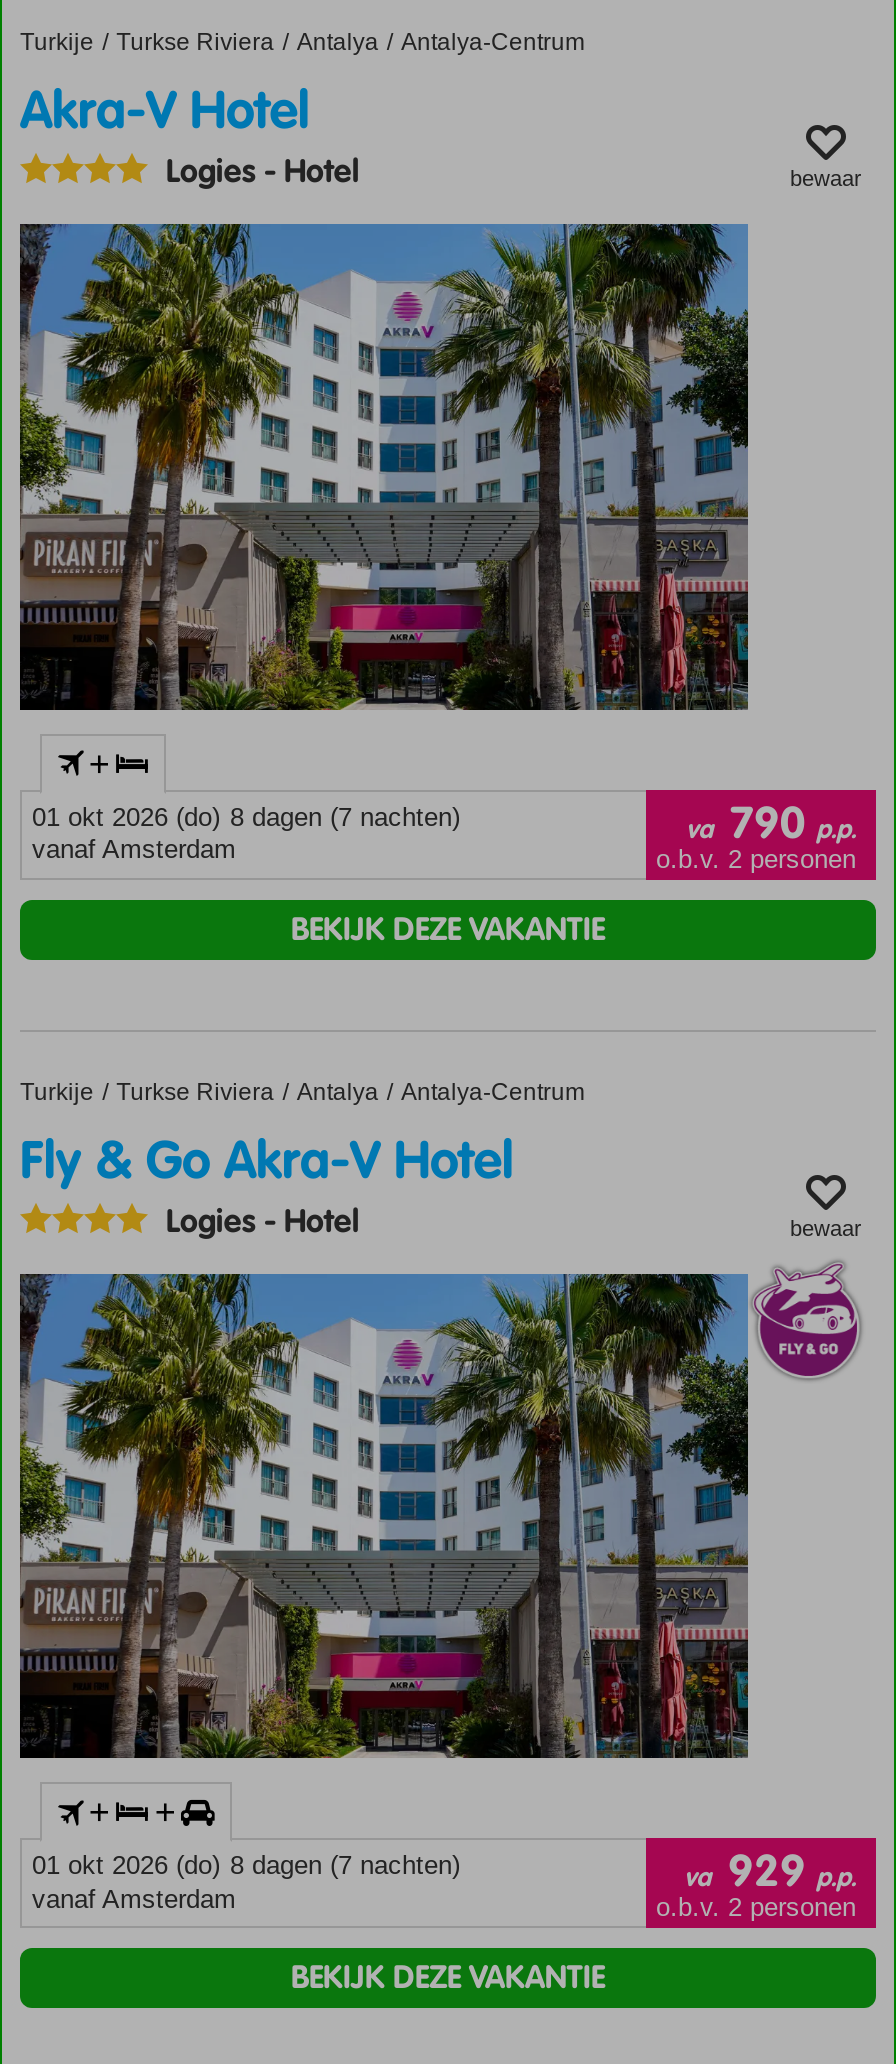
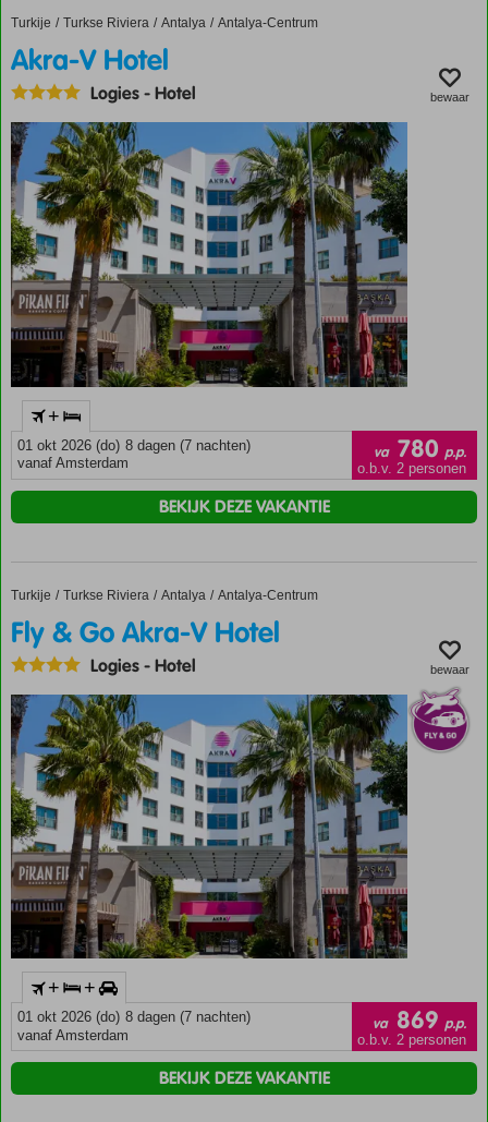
- va 790 p.p.
+ va 780 p.p.

- va 929 p.p.
+ va 869 p.p.
